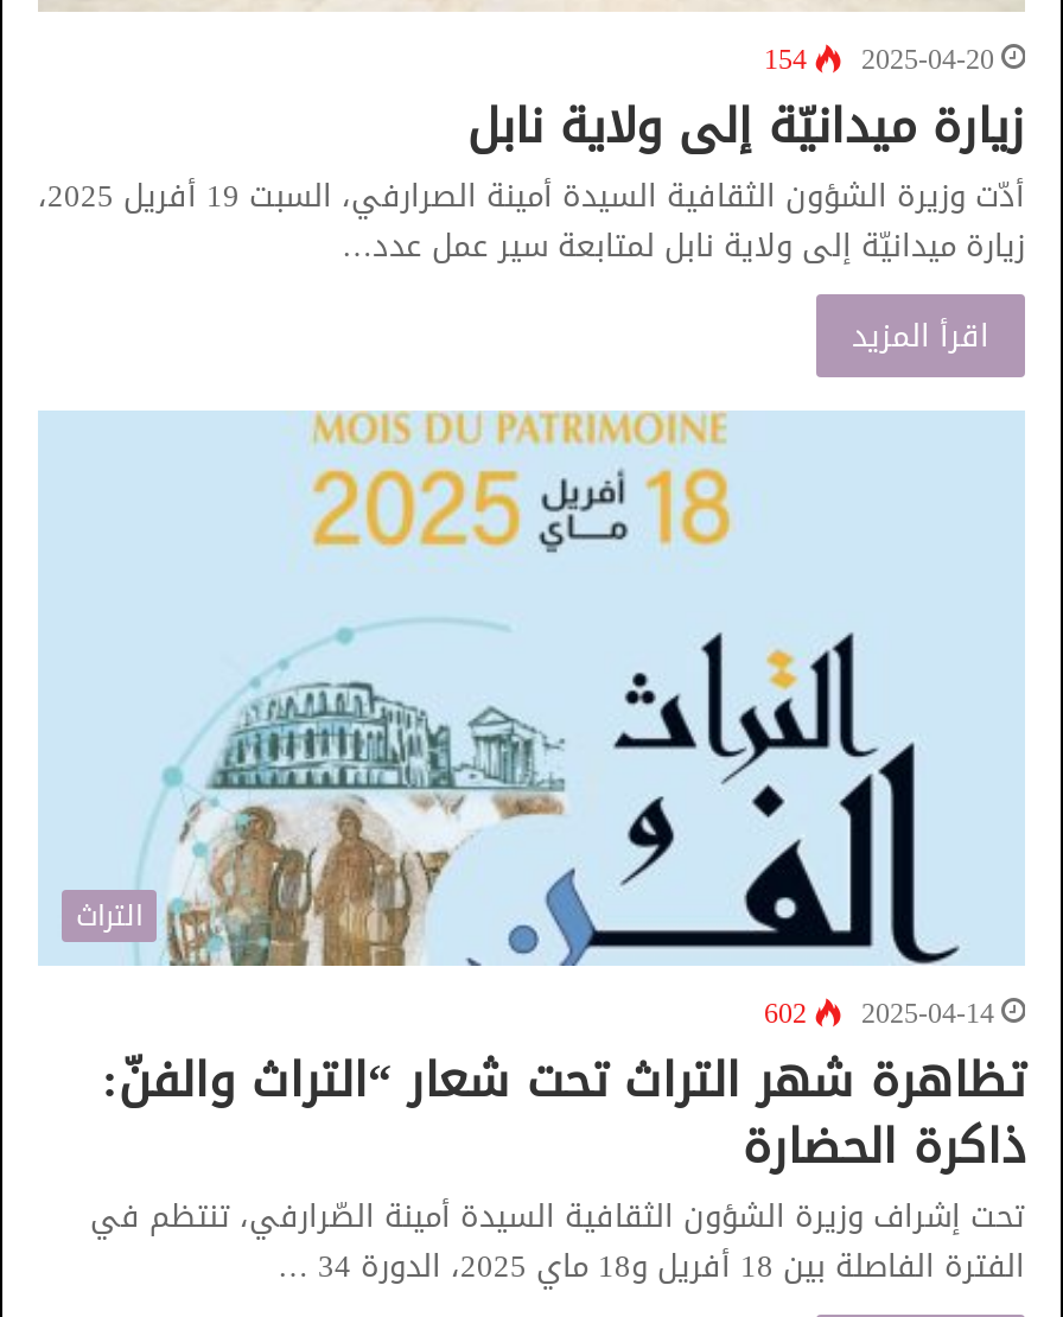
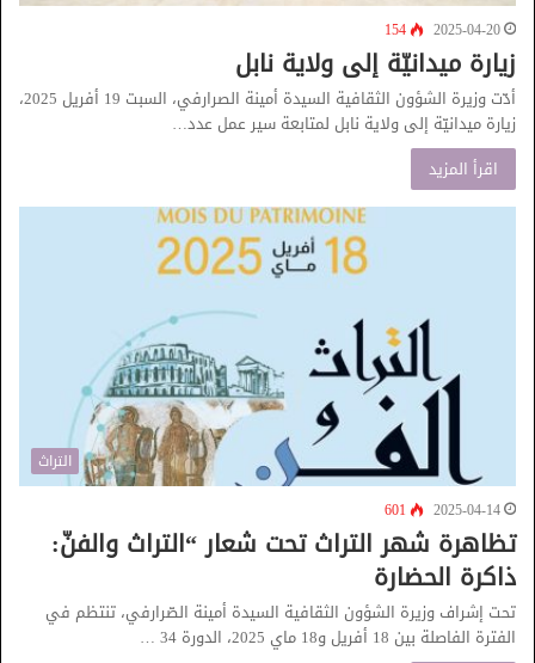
- 602 2025-04-14
+ 601 2025-04-14
